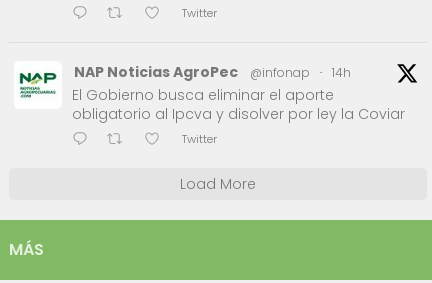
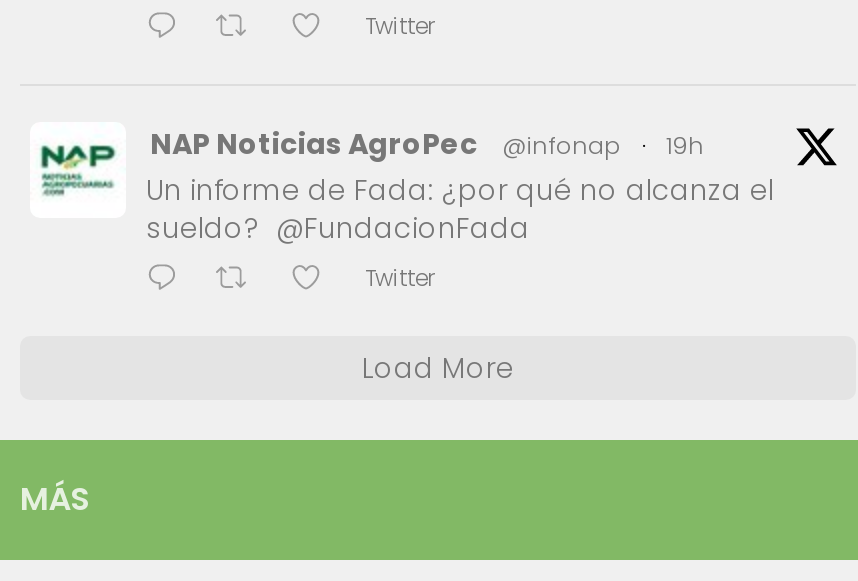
- 14h
- El Gobierno busca eliminar el aporte
- obligatorio al Ipcva y disolver por ley la Coviar
+ 19h
+ Un informe de Fada: ¿por qué no alcanza el
+ sueldo? @FundacionFada
